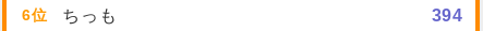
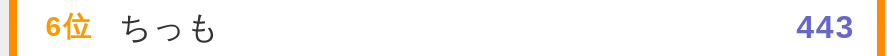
- 394
+ 443
